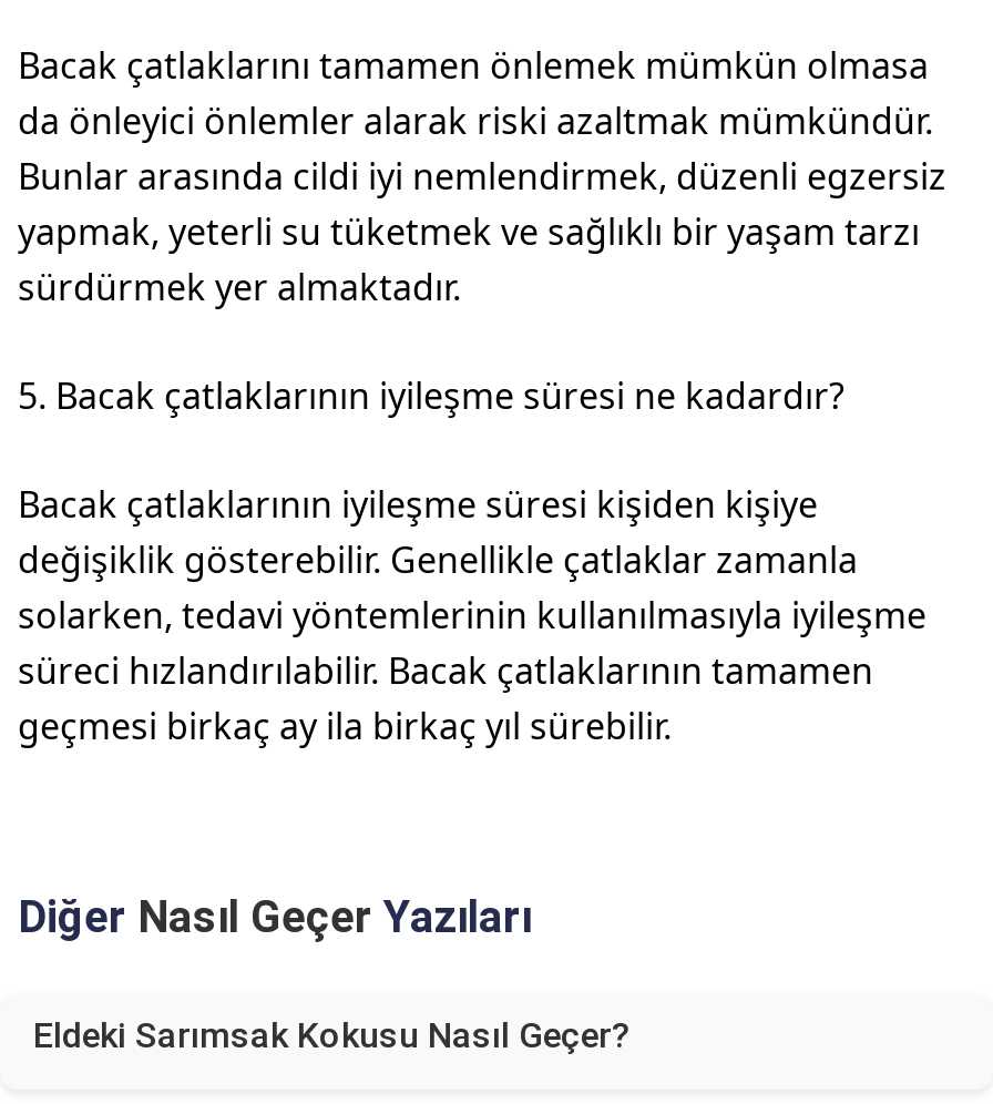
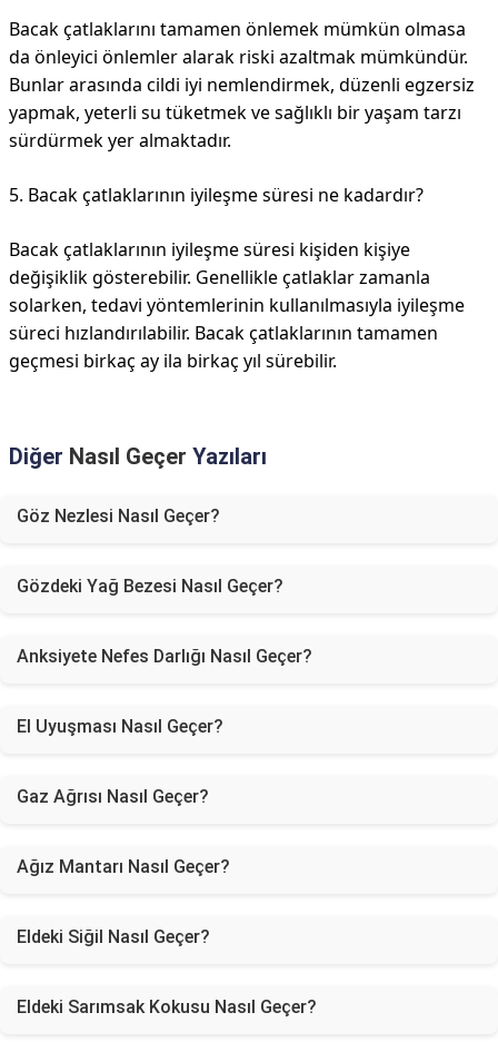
+ Göz Nezlesi Nasıl Geçer?
+ Gözdeki Yağ Bezesi Nasıl Geçer?
+ Anksiyete Nefes Darlığı Nasıl Geçer?
+ El Uyuşması Nasıl Geçer?
+ Gaz Ağrısı Nasıl Geçer?
+ Ağız Mantarı Nasıl Geçer?
+ Eldeki Siğil Nasıl Geçer?
